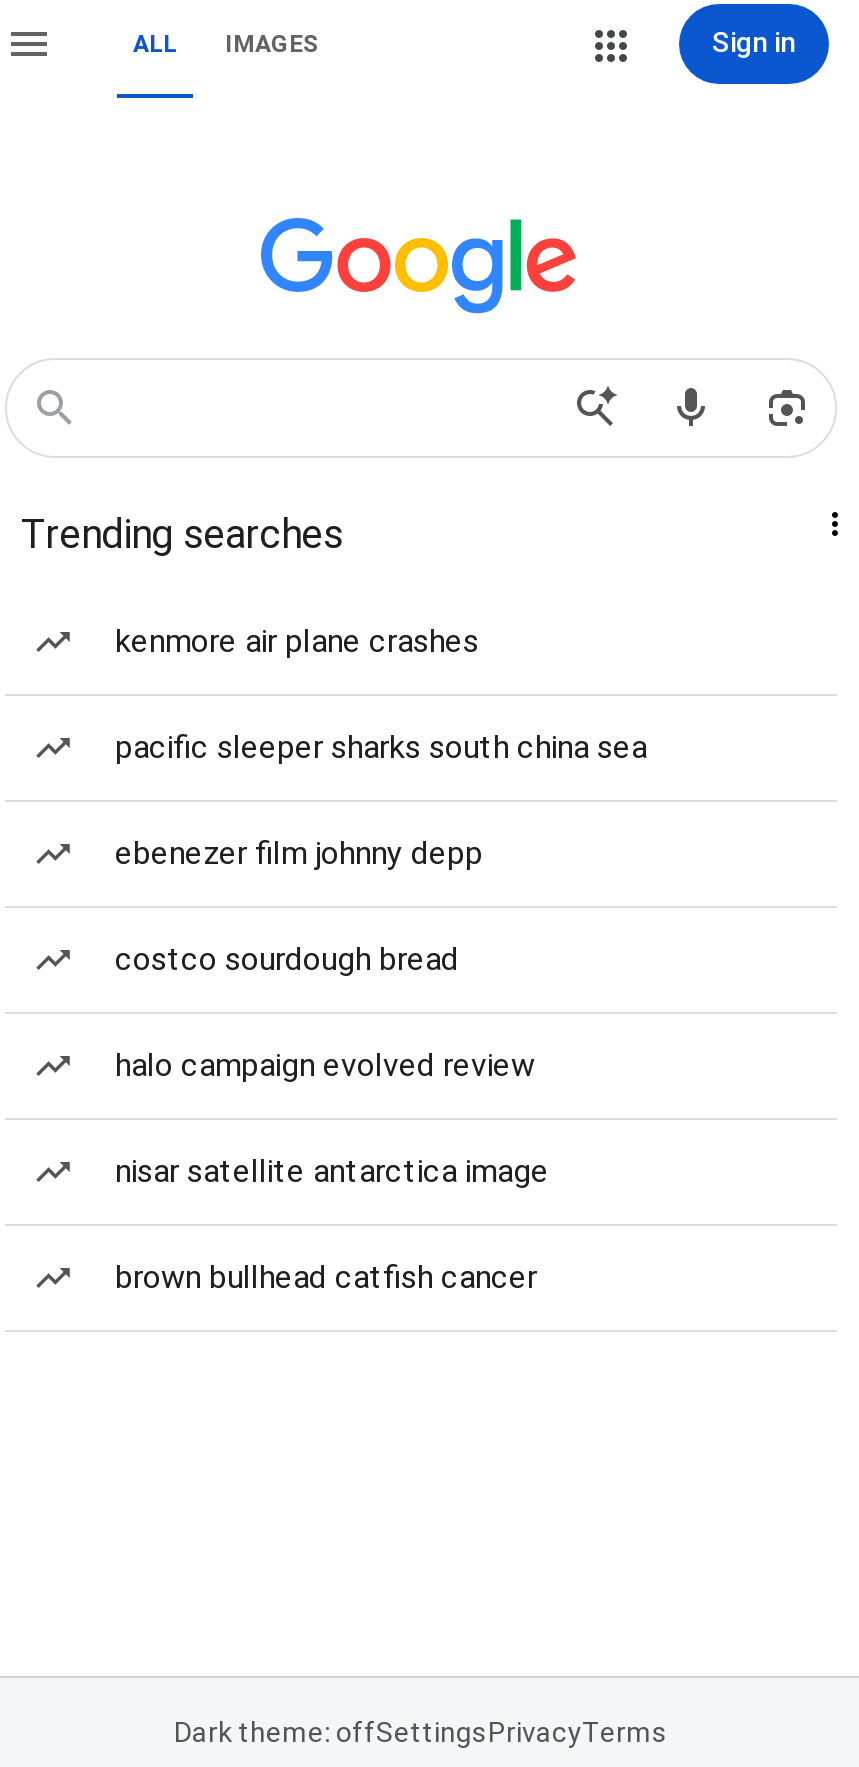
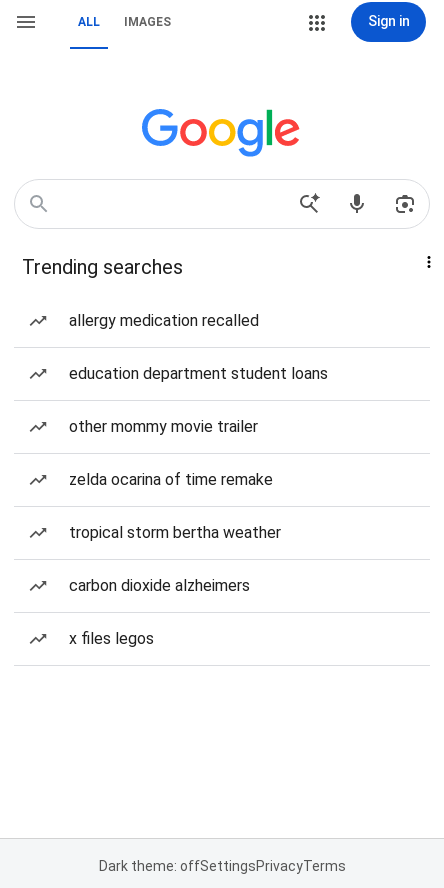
- kenmore air plane crashes
+ allergy medication recalled

- pacific sleeper sharks south china sea
+ education department student loans

- ebenezer film johnny depp
+ other mommy movie trailer

- costco sourdough bread
+ zelda ocarina of time remake

- halo campaign evolved review
+ tropical storm bertha weather

- nisar satellite antarctica image
+ carbon dioxide alzheimers

- brown bullhead catfish cancer
+ x files legos
